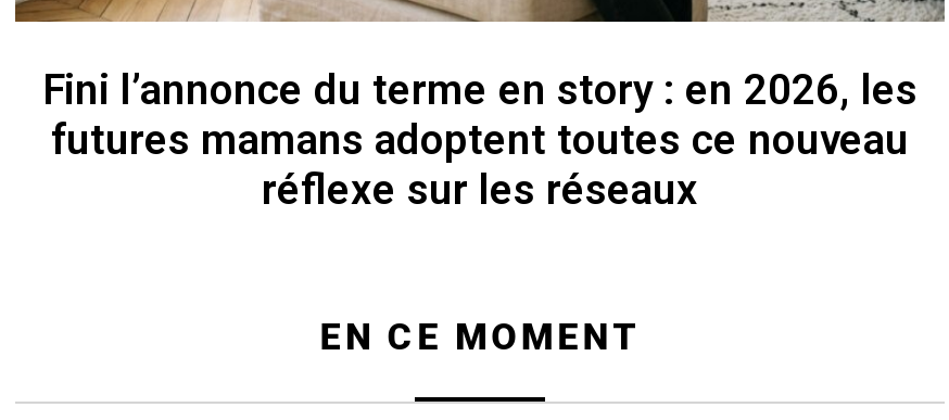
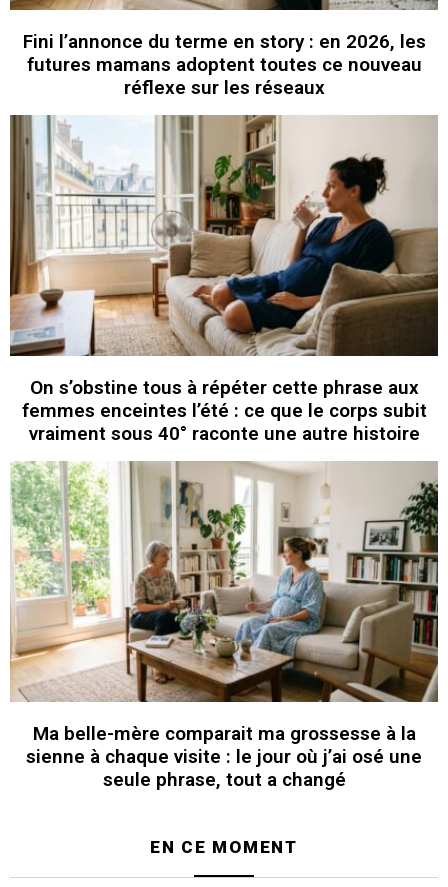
+ [image]
+ On s’obstine tous à répéter cette phrase aux
+ femmes enceintes l’été : ce que le corps subit
+ vraiment sous 40° raconte une autre histoire

+ [image]
+ Ma belle-mère comparait ma grossesse à la
+ sienne à chaque visite : le jour où j’ai osé une
+ seule phrase, tout a changé
